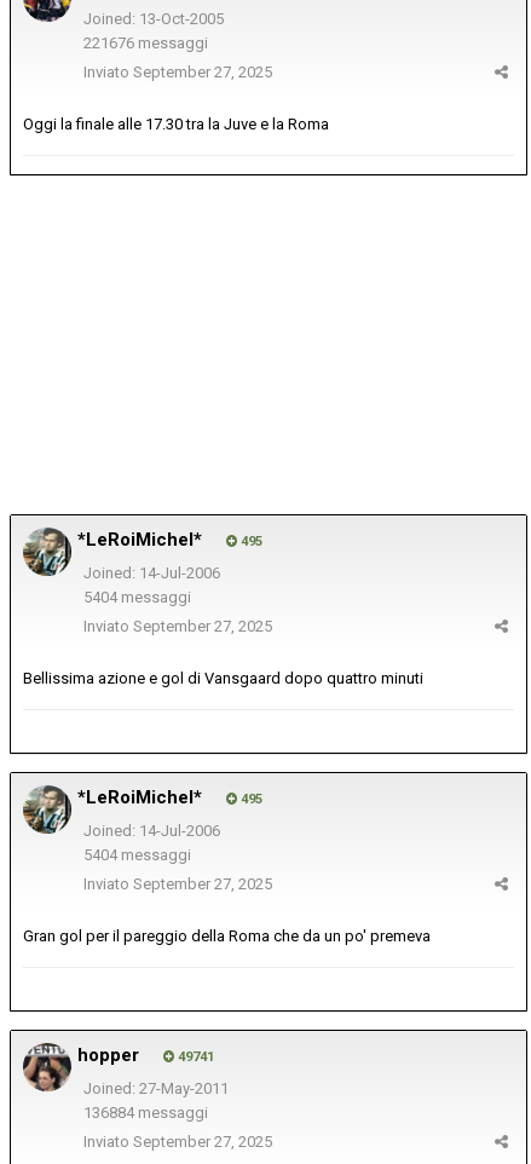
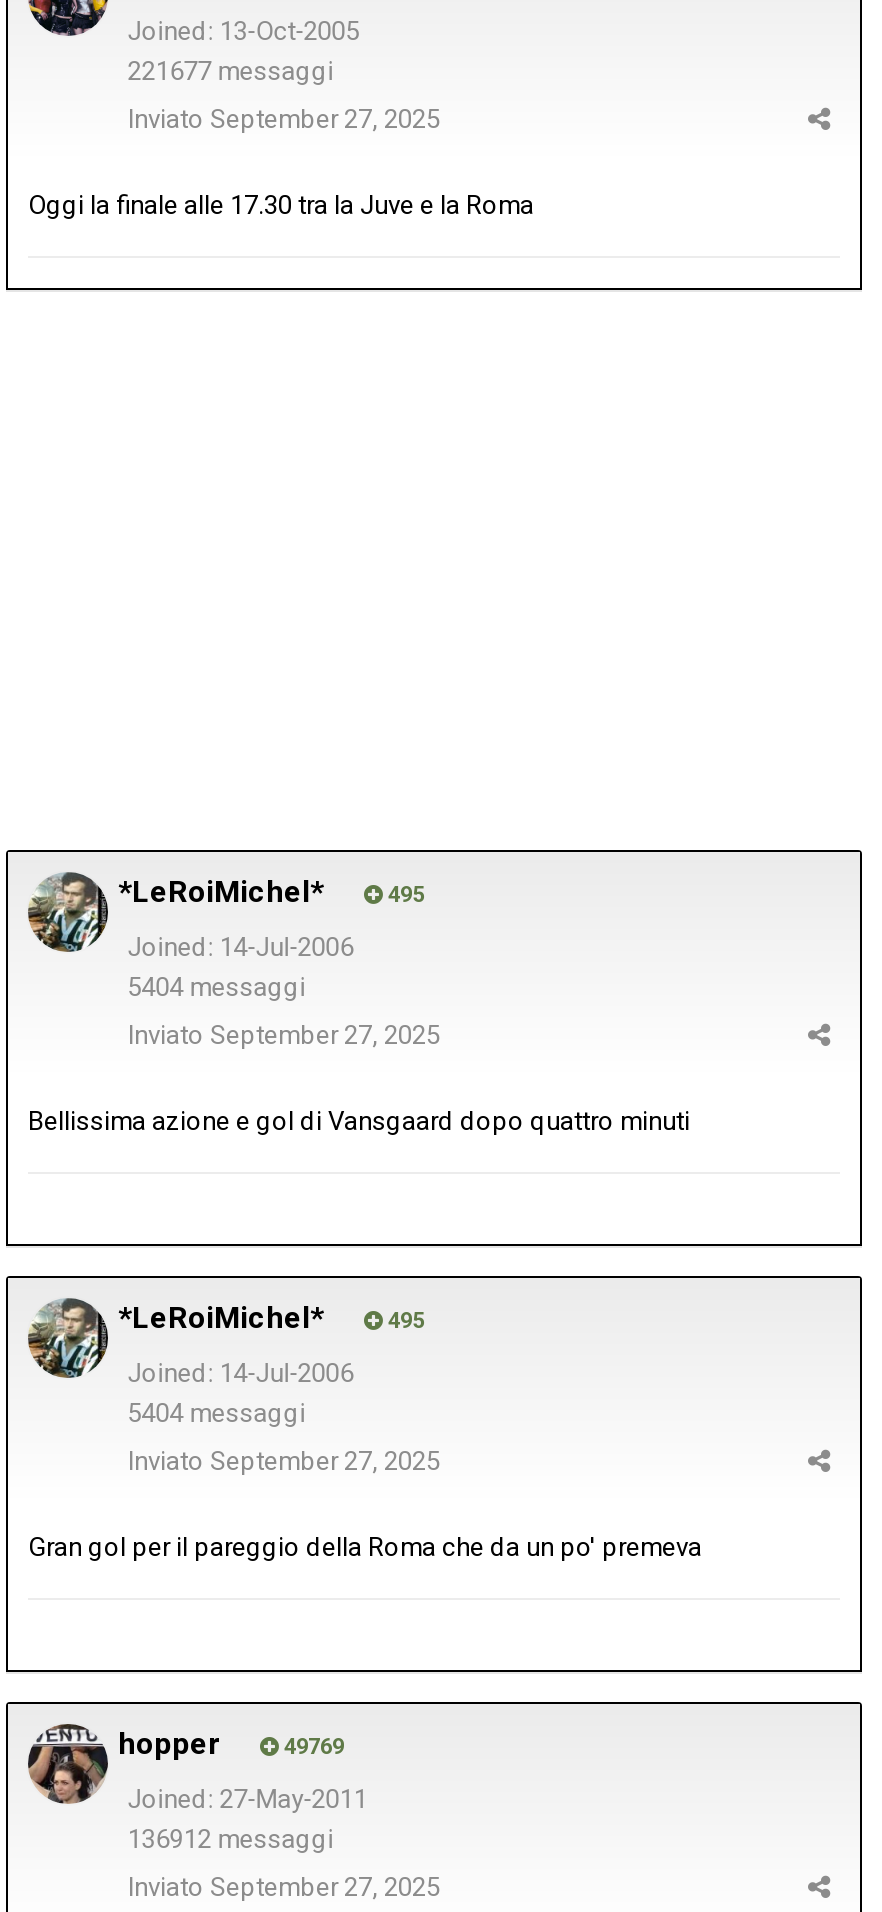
- 221676 messaggi
+ 221677 messaggi

- 49741
+ 49769

- 136884 messaggi
+ 136912 messaggi
